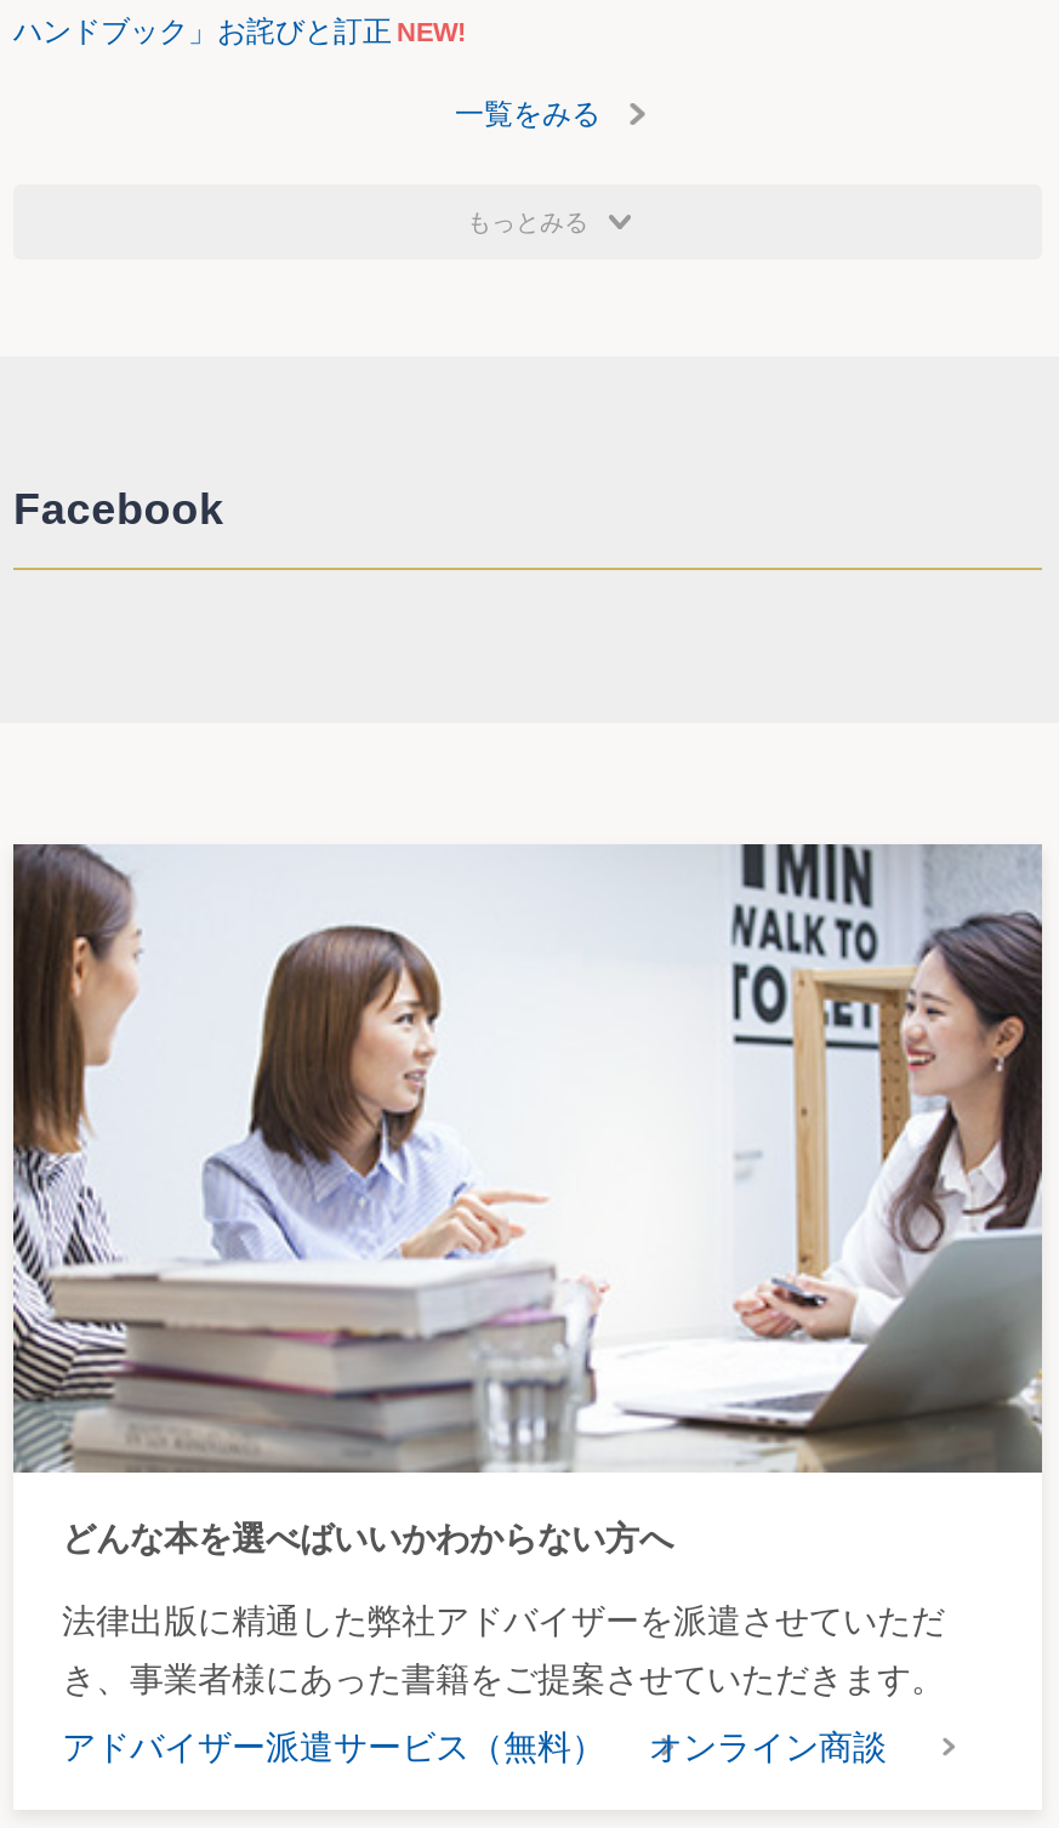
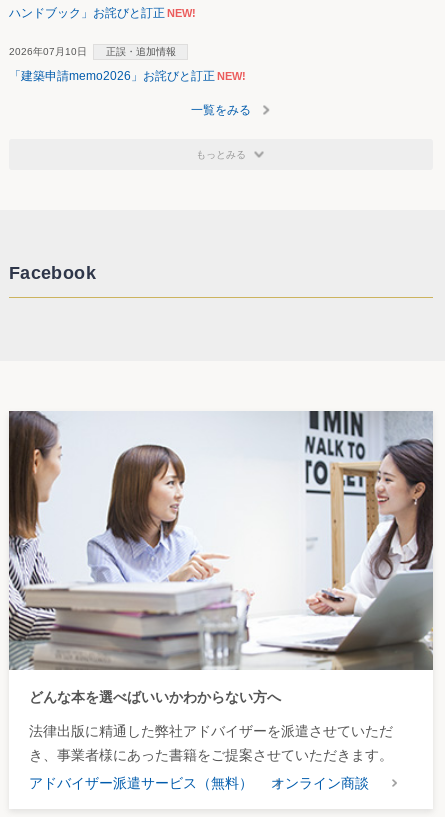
+ 2026年07月10日
+ 正誤・追加情報
+ 「建築申請memo2026」お詫びと訂正 NEW!
